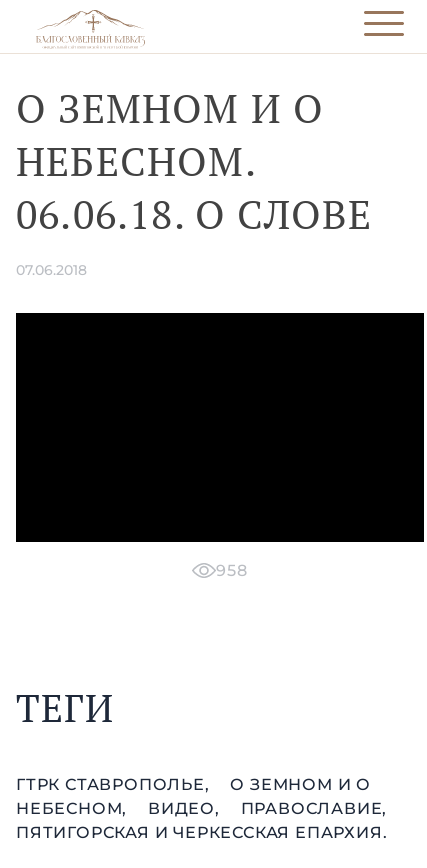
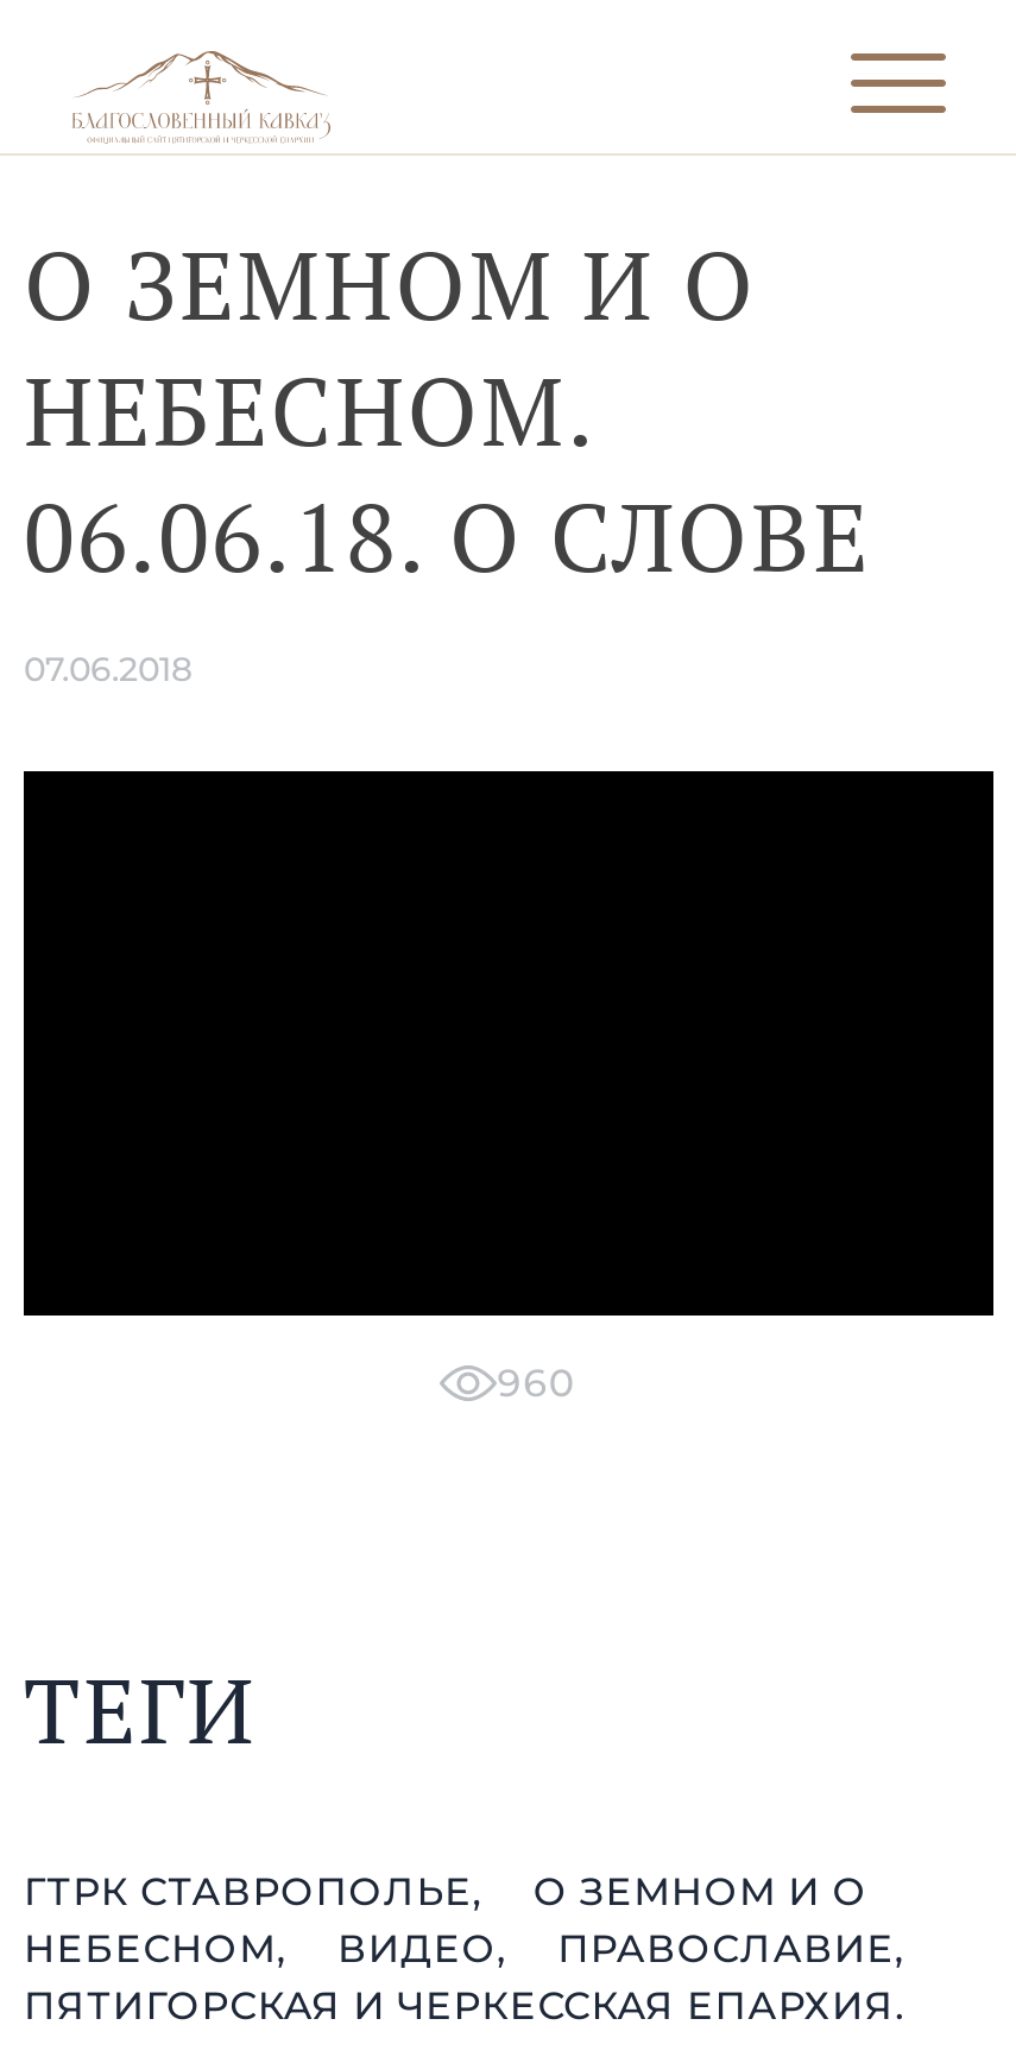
- 958
+ 960
